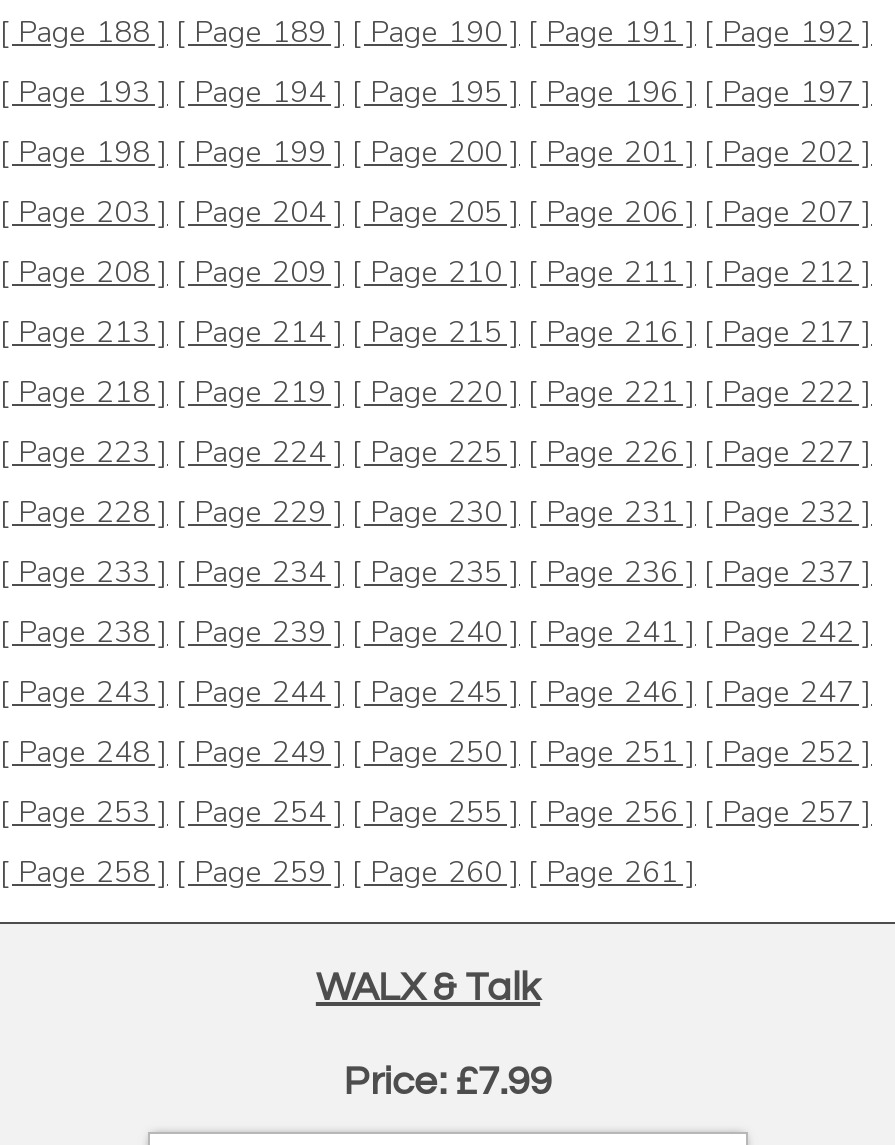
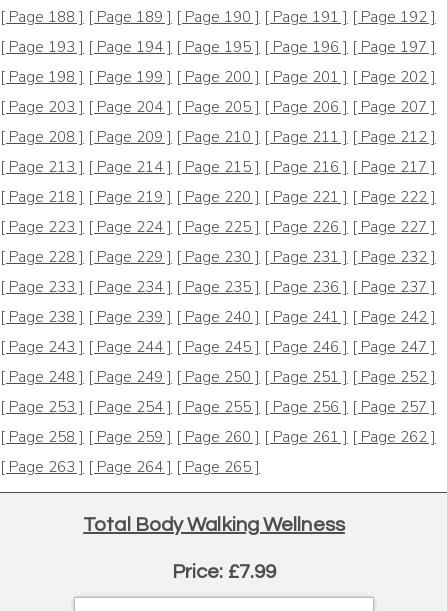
- [ Page 258 ] [ Page 259 ] [ Page 260 ] [ Page 261 ]
- WALX & Talk
+ [ Page 258 ] [ Page 259 ] [ Page 260 ] [ Page 261 ] [ Page 262 ]
+ [ Page 263 ] [ Page 264 ] [ Page 265 ]
+ Total Body Walking Wellness
